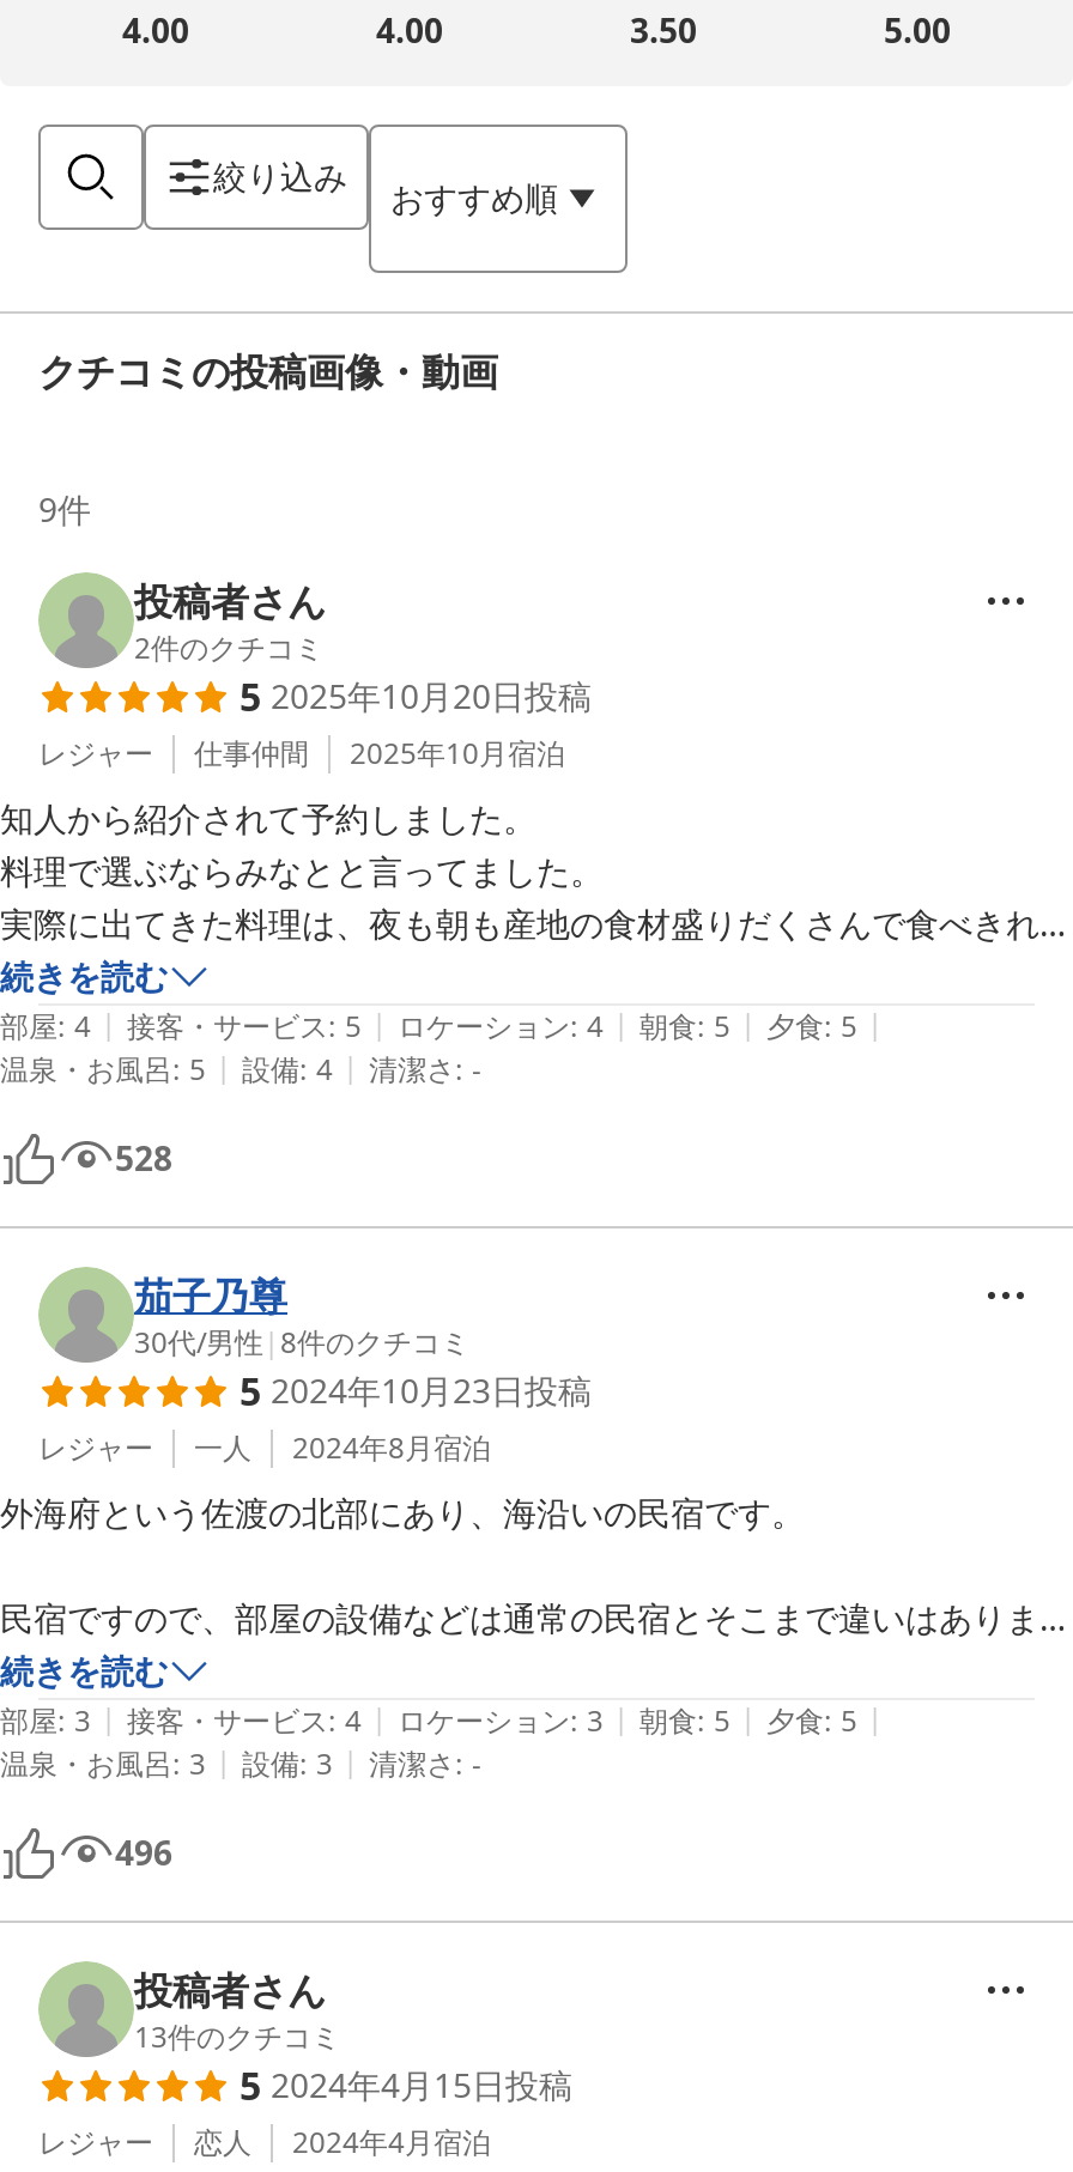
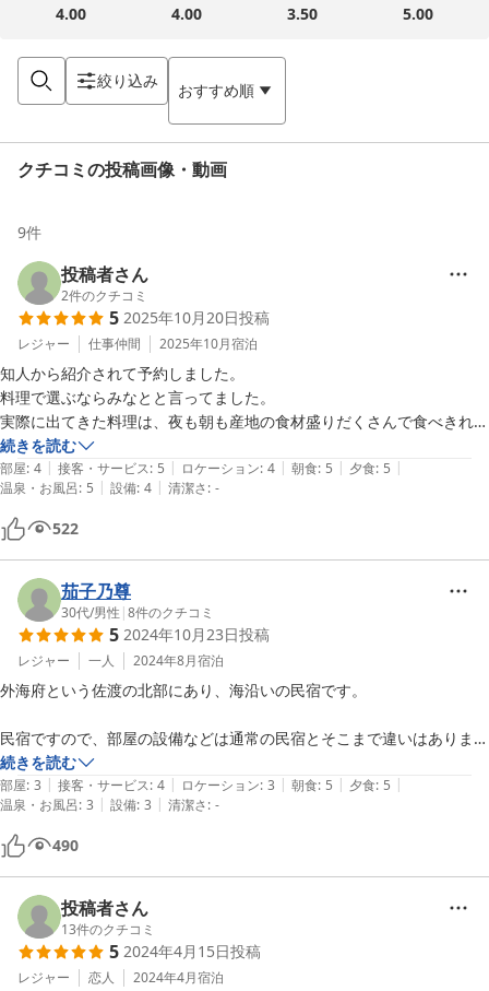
- 528
+ 522

- 496
+ 490
